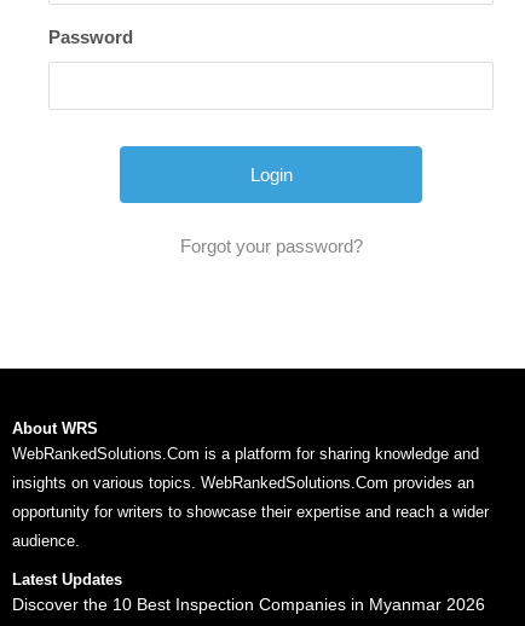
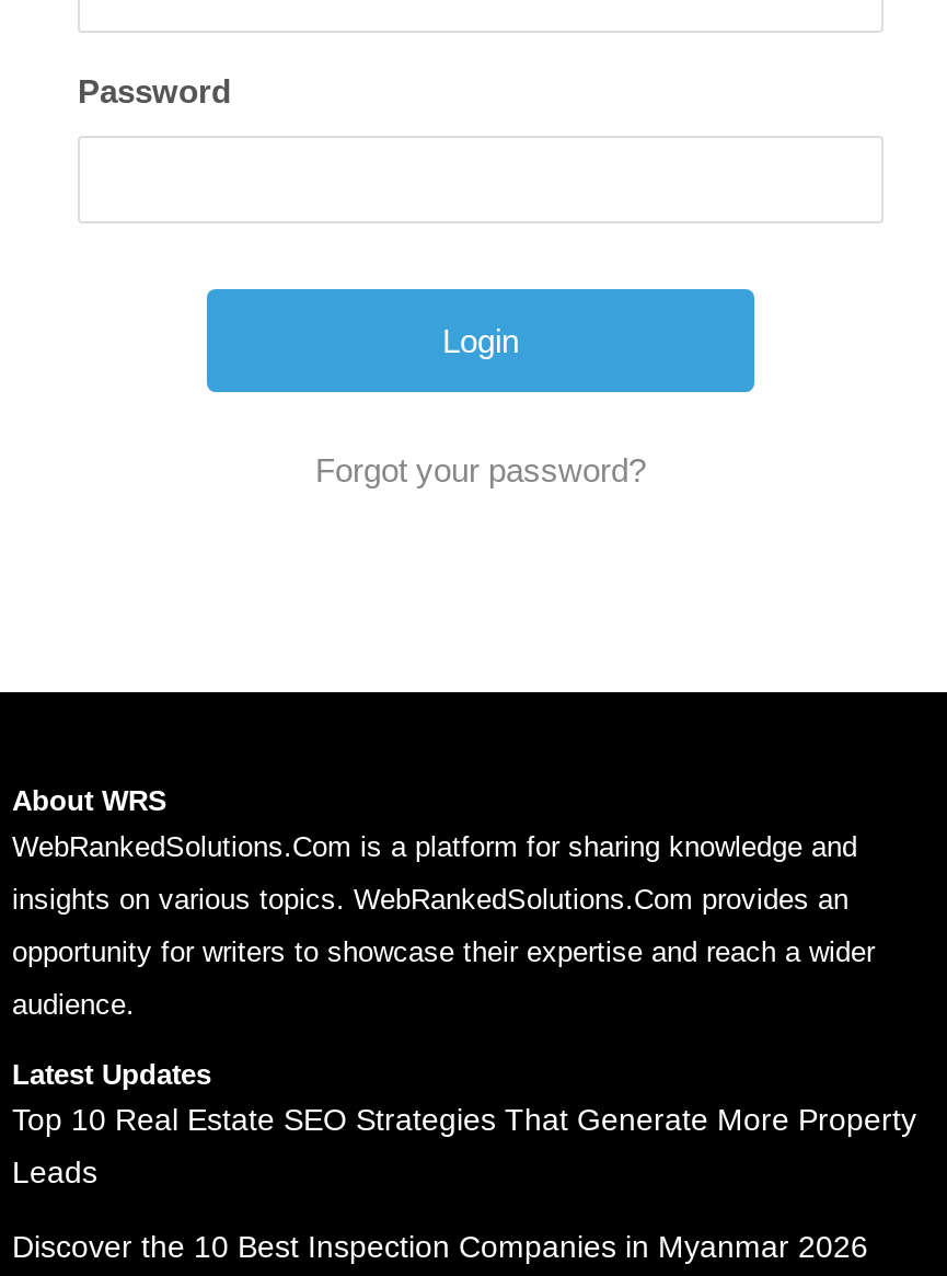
+ Top 10 Real Estate SEO Strategies That Generate More Property
+ Leads
